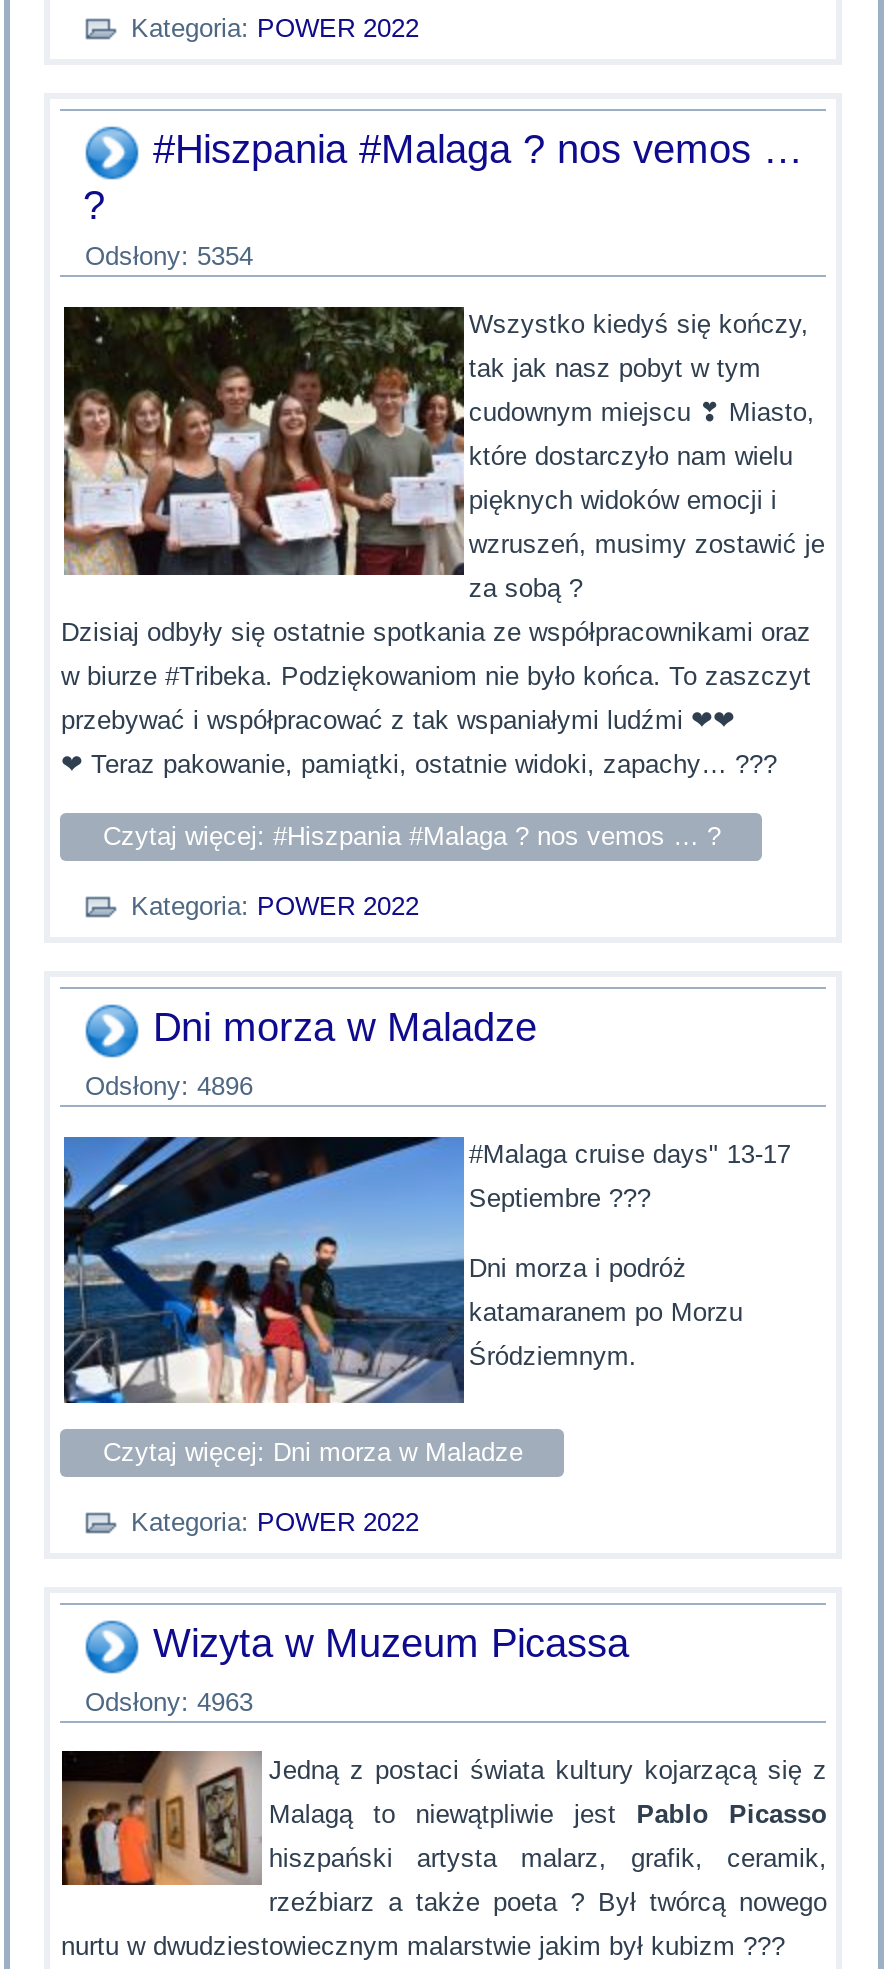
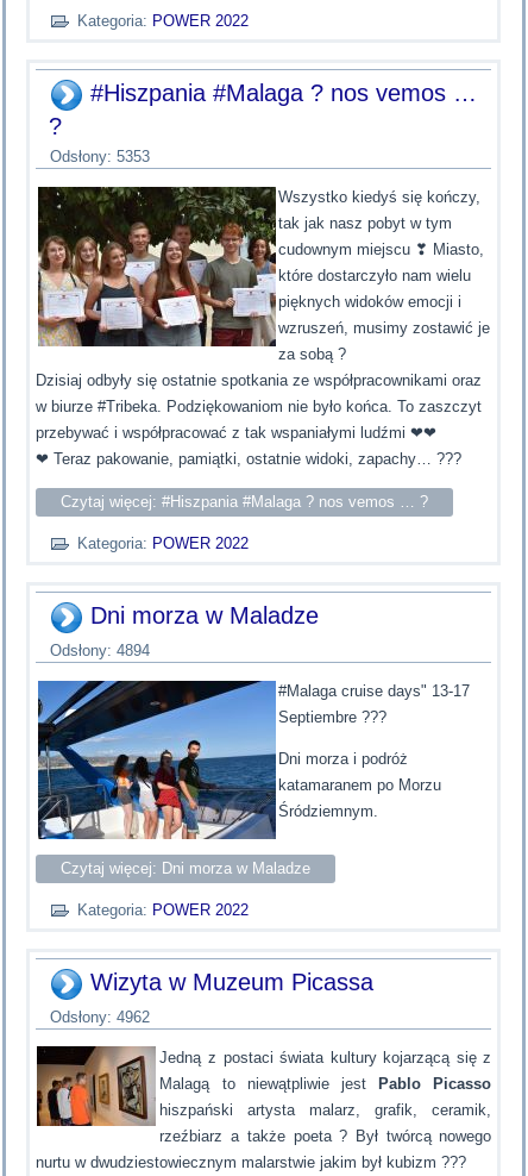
- Odsłony: 5354
+ Odsłony: 5353

- Odsłony: 4896
+ Odsłony: 4894

- Odsłony: 4963
+ Odsłony: 4962
